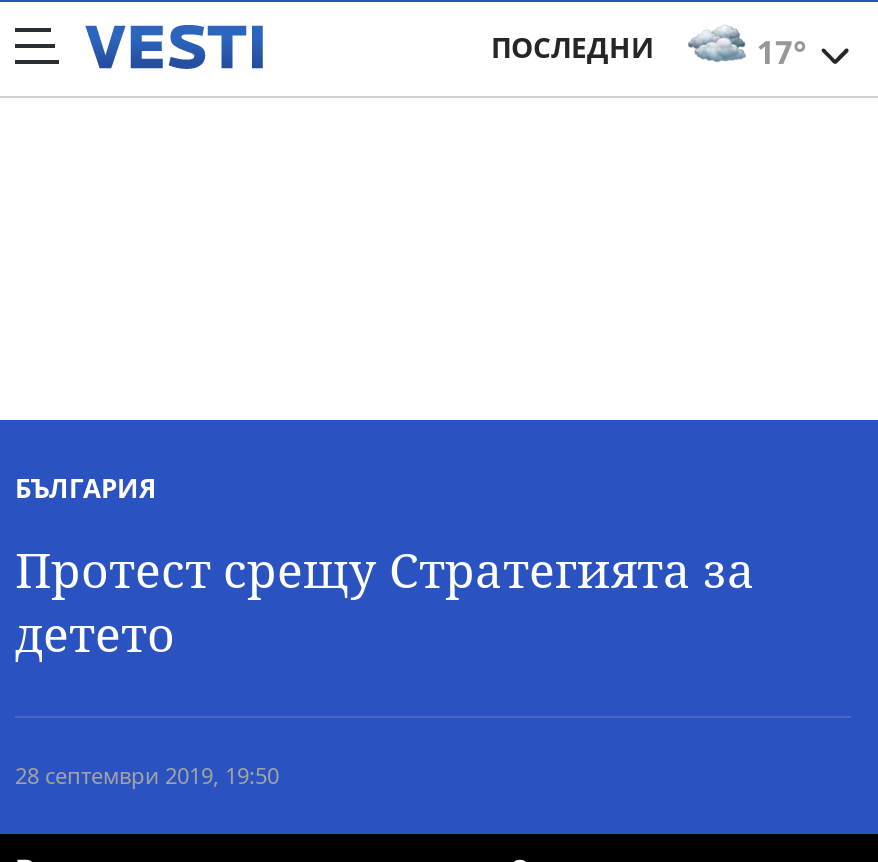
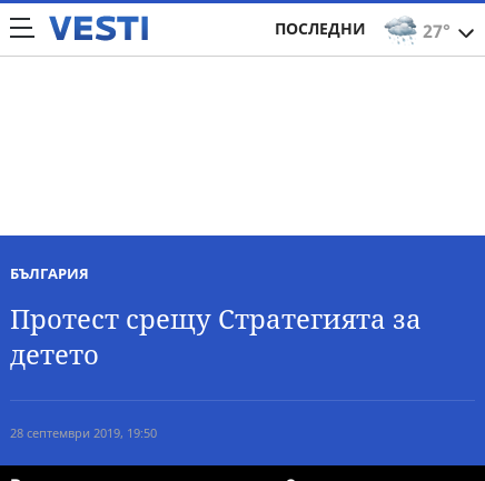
- 17°
+ 27°
